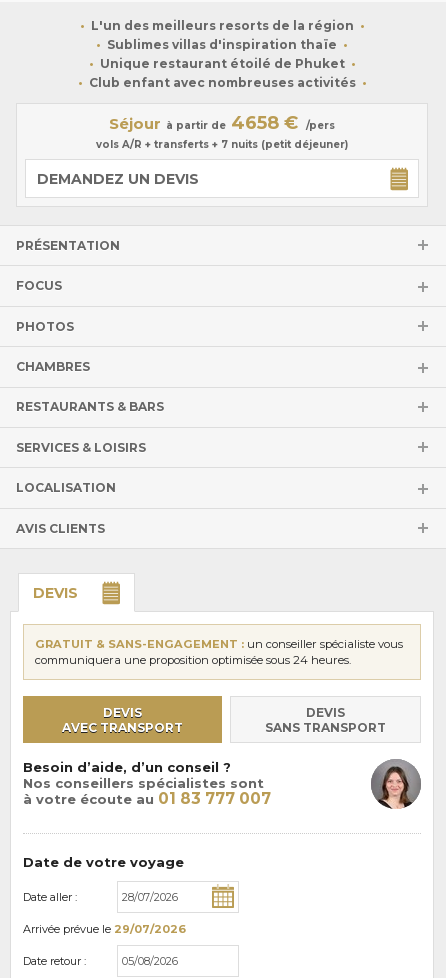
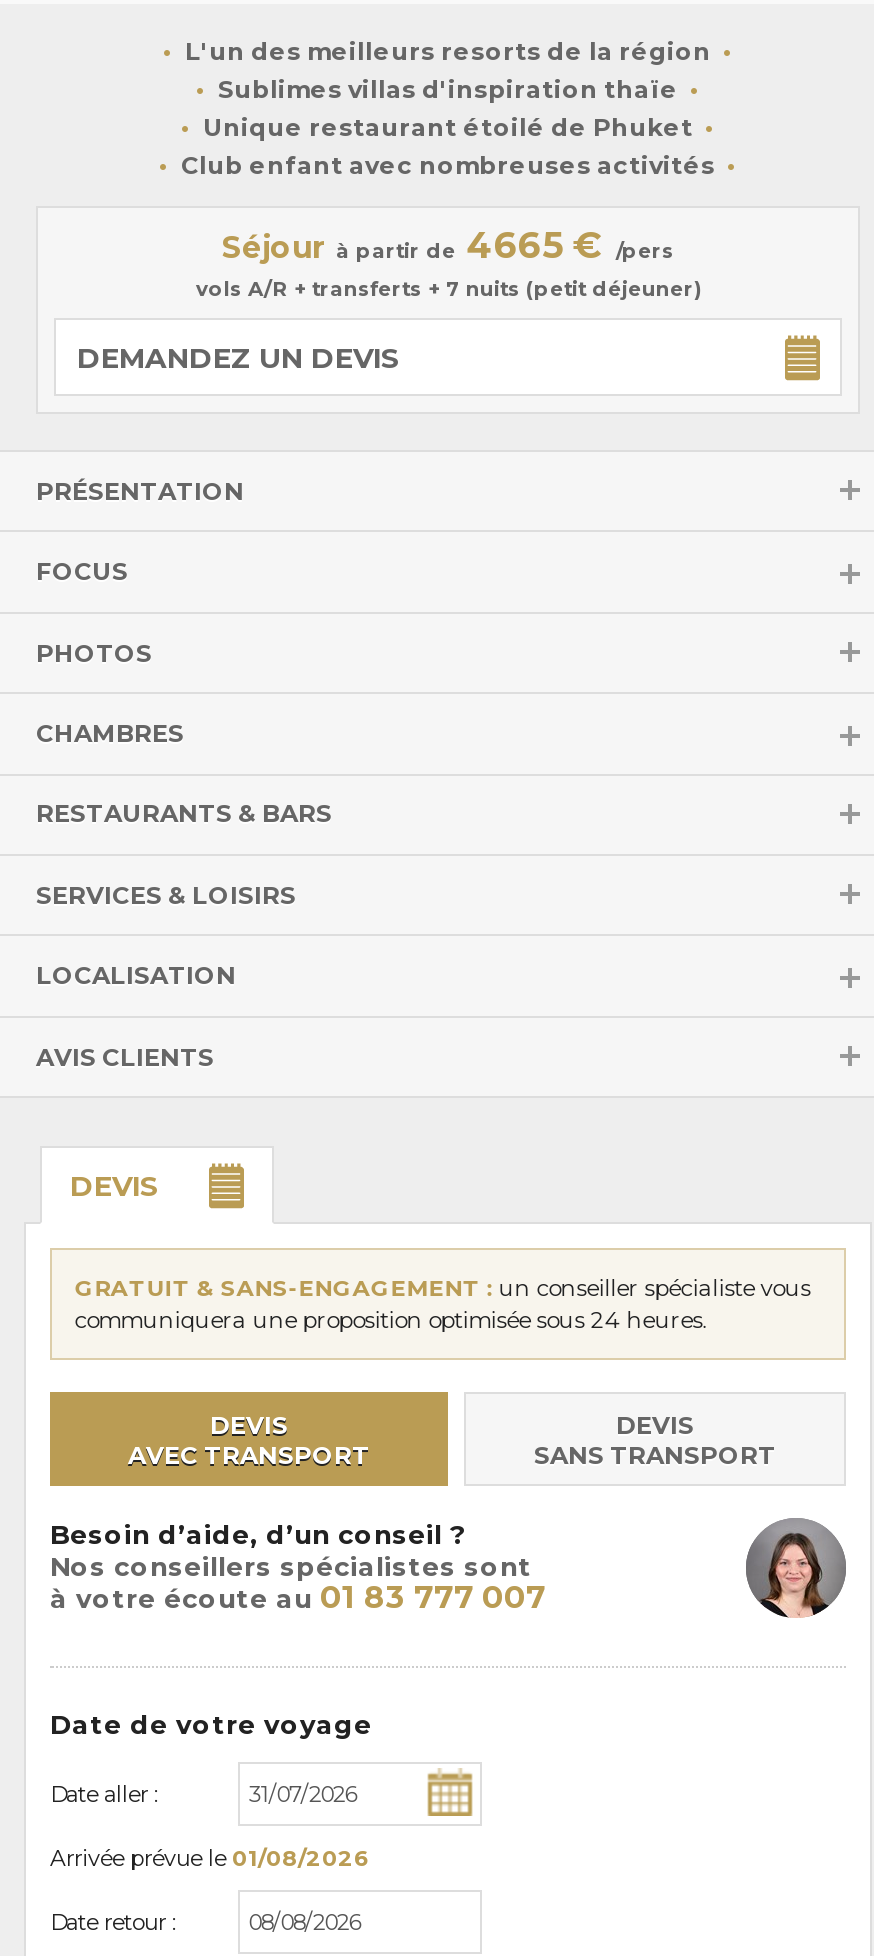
- Séjour à partir de 4658 € /pers
+ Séjour à partir de 4665 € /pers

- Arrivée prévue le 29/07/2026
+ Arrivée prévue le 01/08/2026
